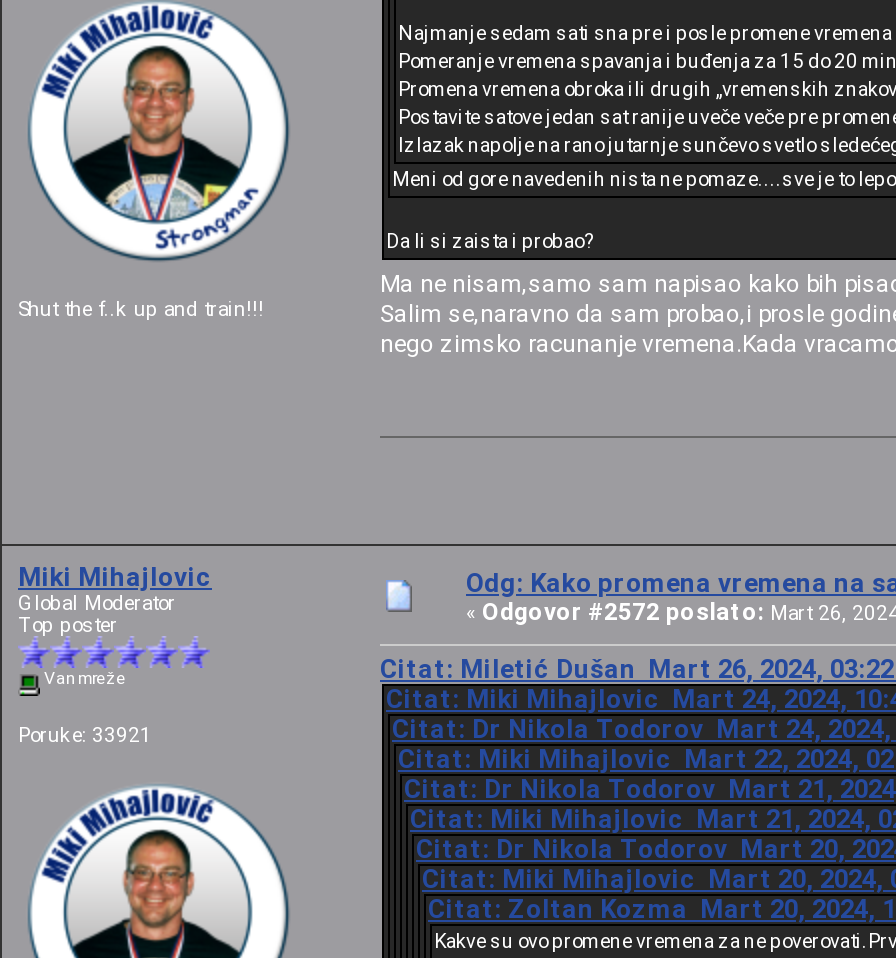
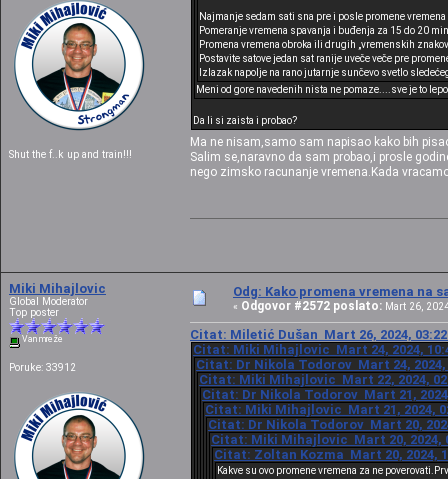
- Poruke: 33921
+ Poruke: 33912
